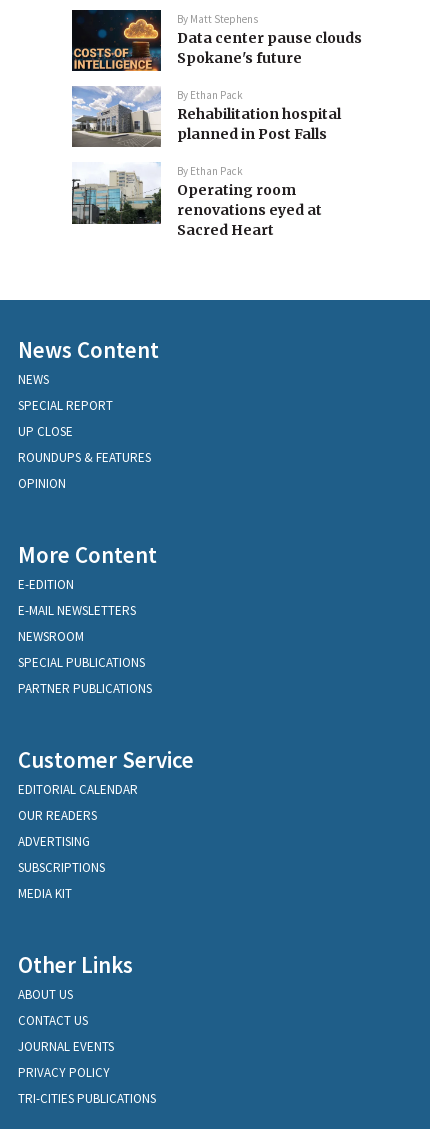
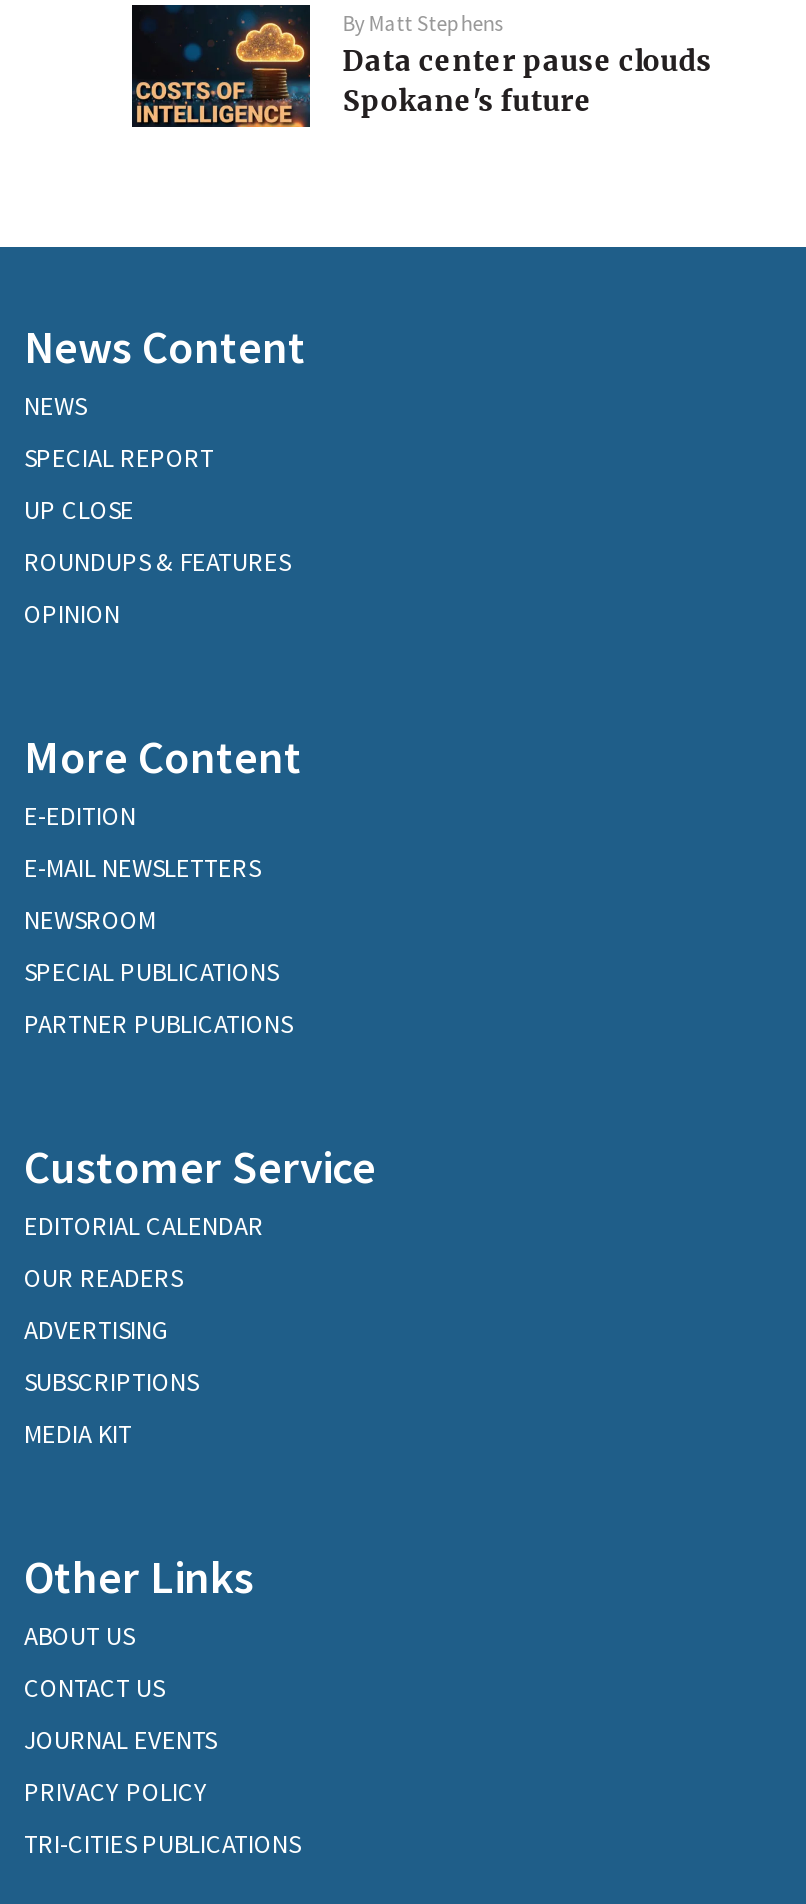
- [image]
- By Ethan Pack
- Rehabilitation hospital
- planned in Post Falls
- By Ethan Pack
- Operating room
- renovations eyed at
- Sacred Heart

- [image]
